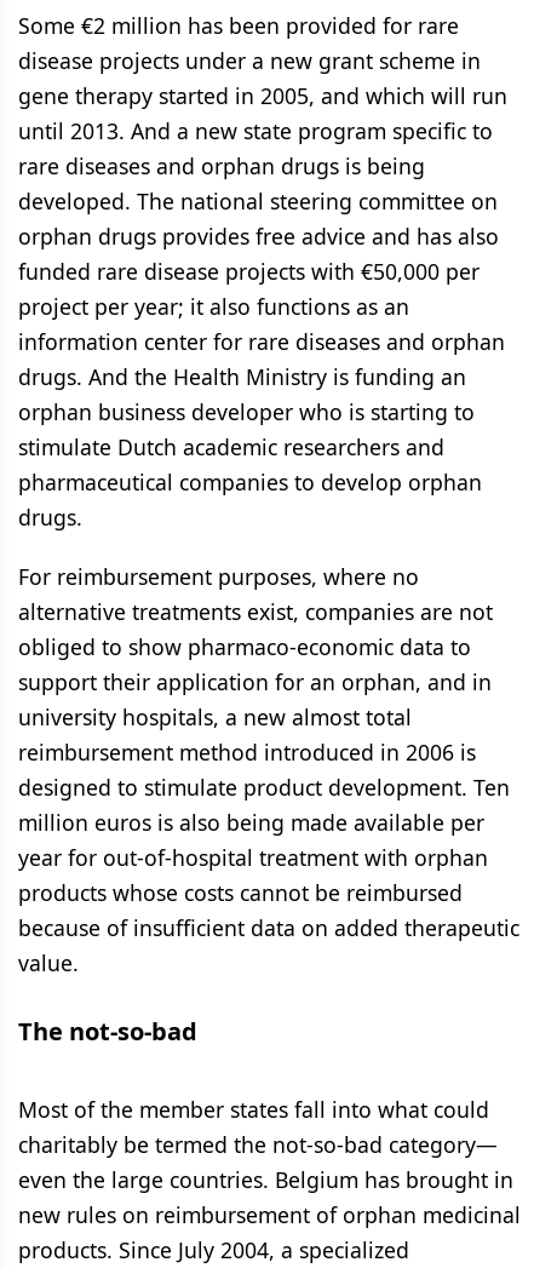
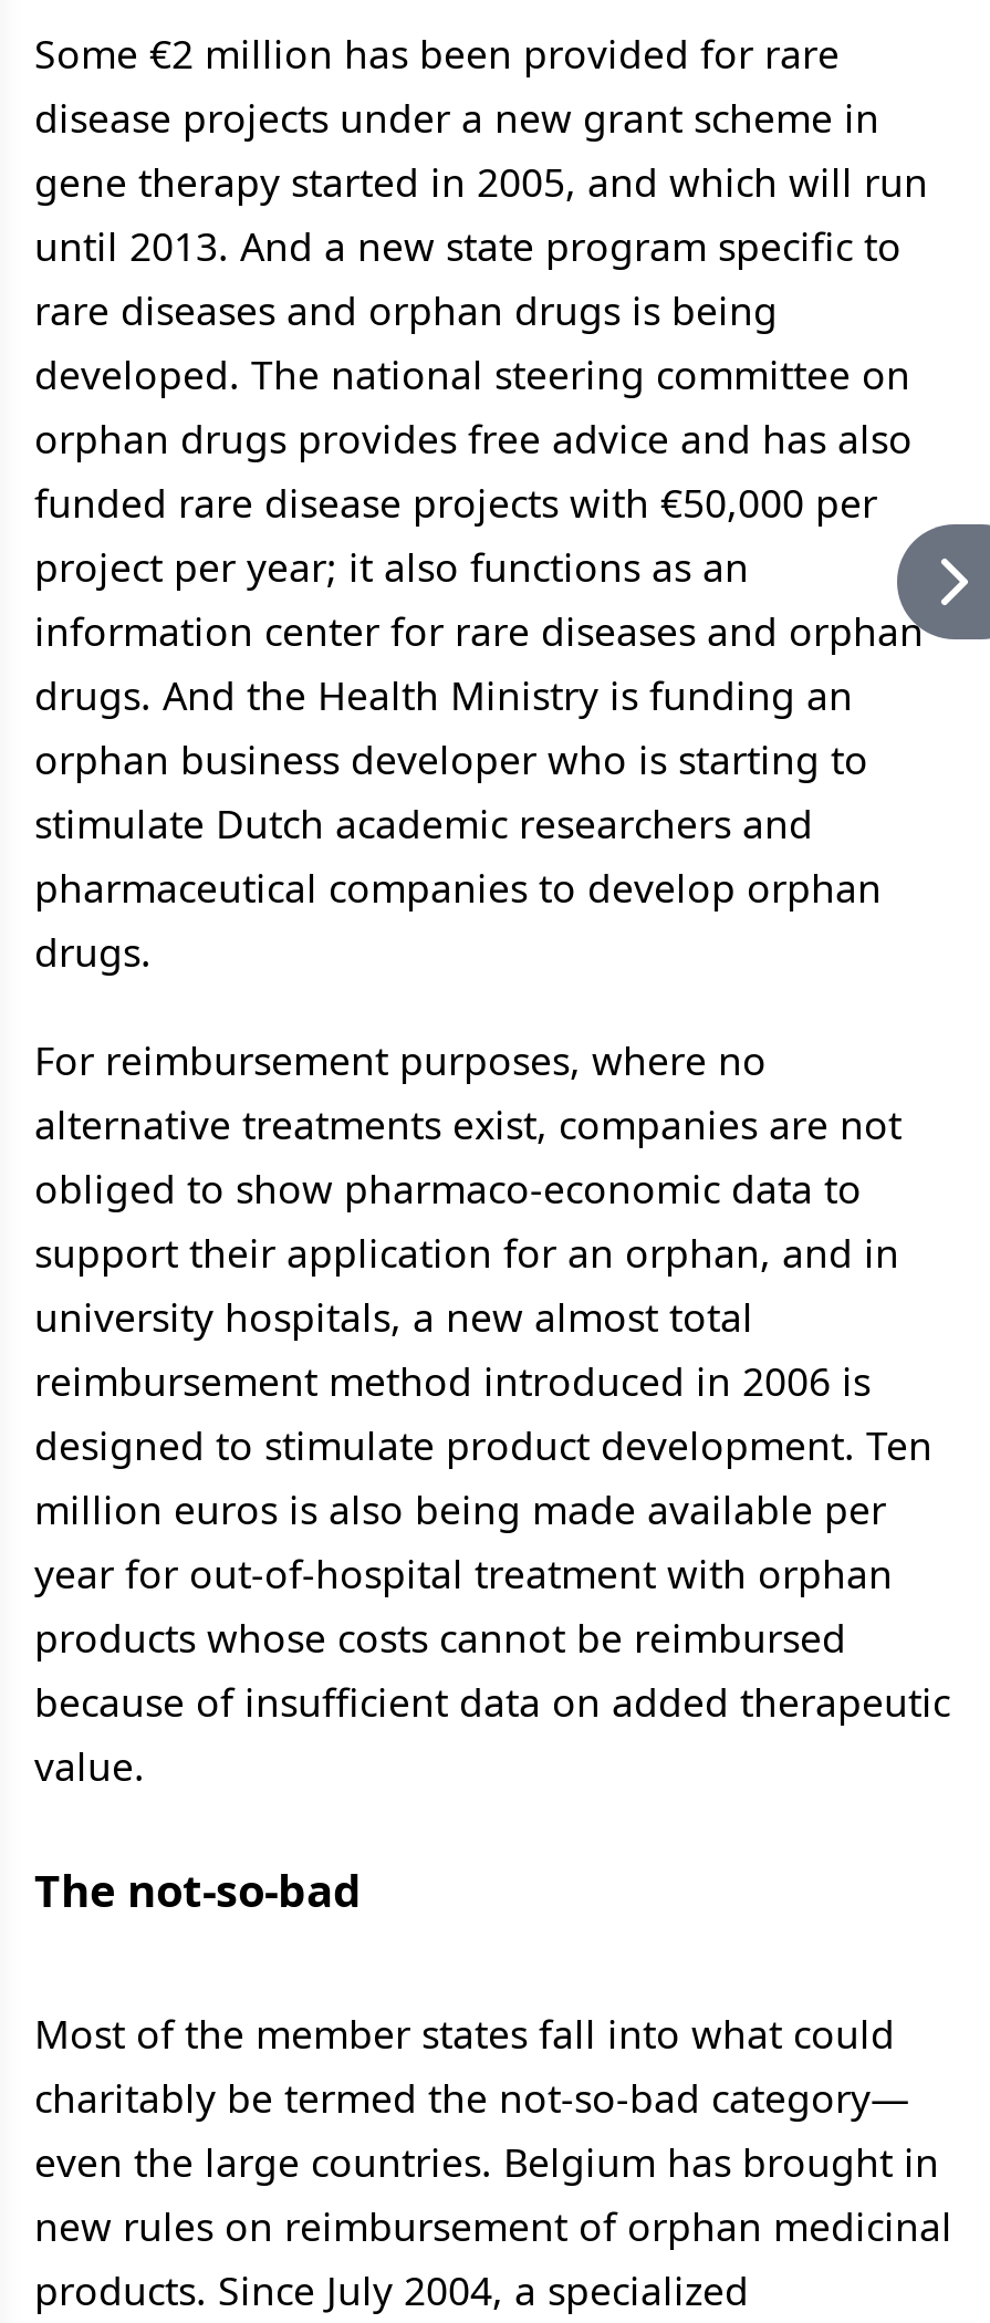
+ [image]
